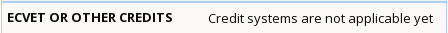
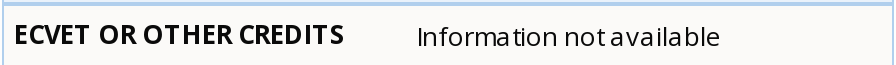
- Credit systems are not applicable yet
+ Information not available
